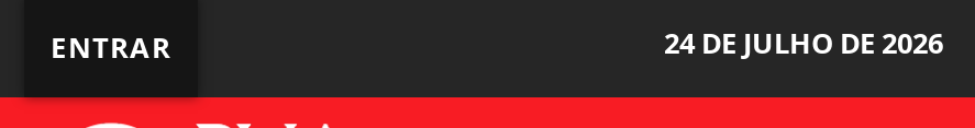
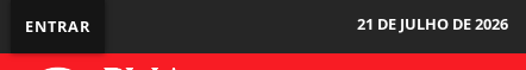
- 24 DE JULHO DE 2026
+ 21 DE JULHO DE 2026
